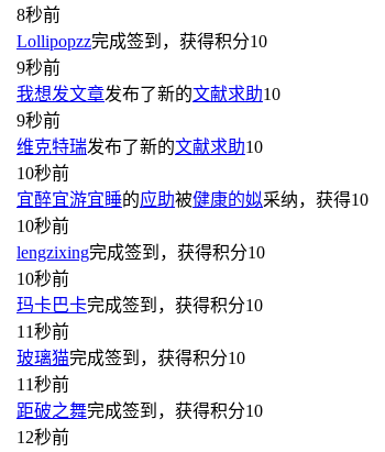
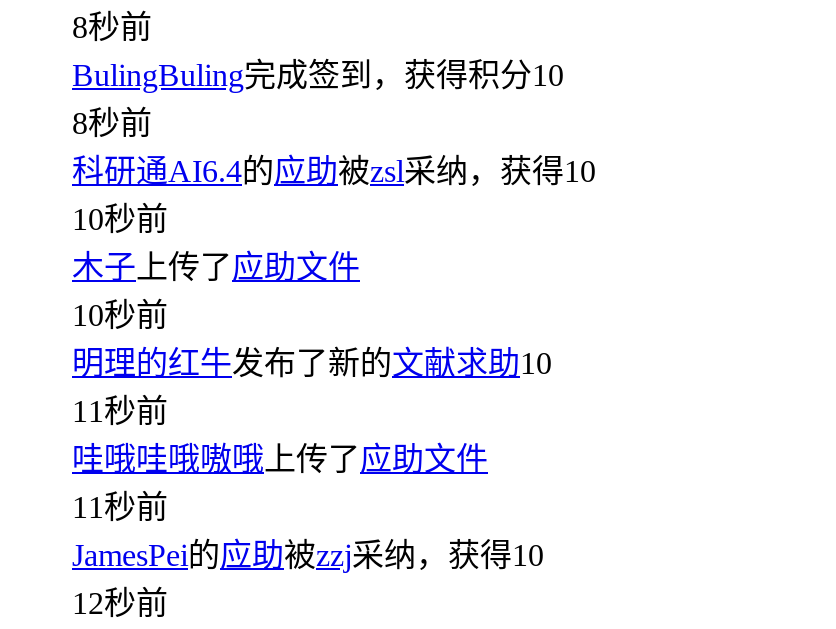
- Lollipopzz完成签到，获得积分10
- 9秒前
- 我想发文章发布了新的文献求助10
- 9秒前
- 维克特瑞发布了新的文献求助10
+ BulingBuling完成签到，获得积分10
+ 8秒前
+ 科研通AI6.4的应助被zsl采纳，获得10

- 宜醉宜游宜睡的应助被健康的姒采纳，获得10
+ 木子上传了应助文件

- lengzixing完成签到，获得积分10
- 10秒前
- 玛卡巴卡完成签到，获得积分10
+ 明理的红牛发布了新的文献求助10

- 玻璃猫完成签到，获得积分10
+ 哇哦哇哦嗷哦上传了应助文件

- 距破之舞完成签到，获得积分10
+ JamesPei的应助被zzj采纳，获得10
